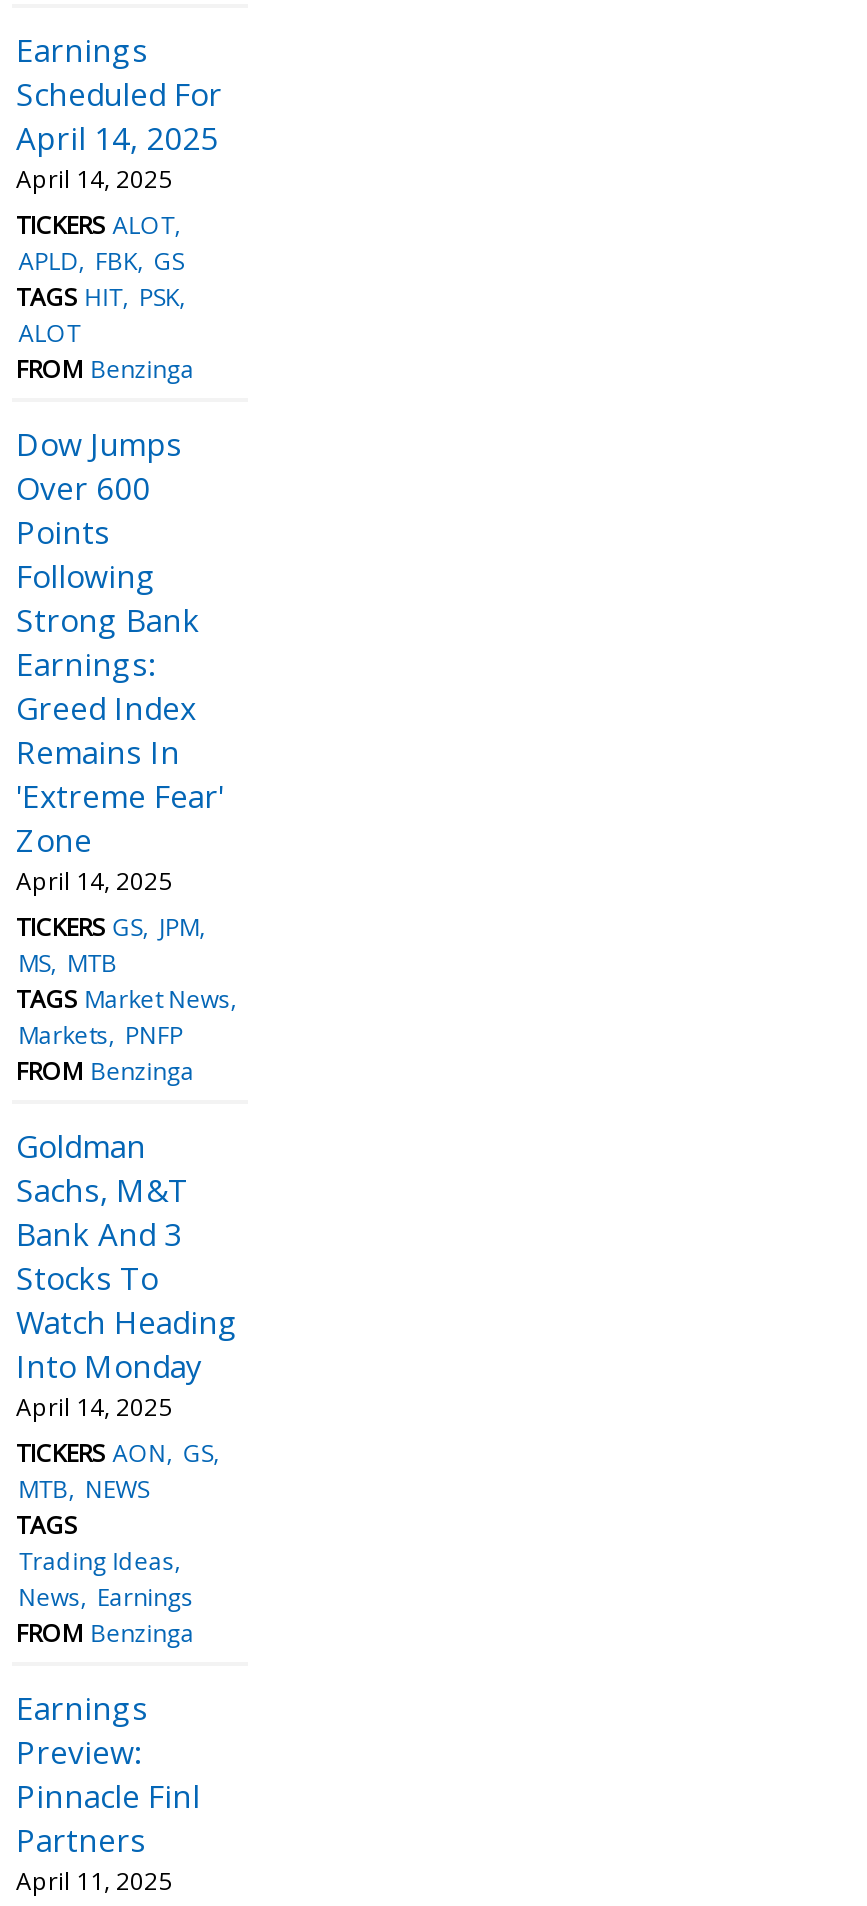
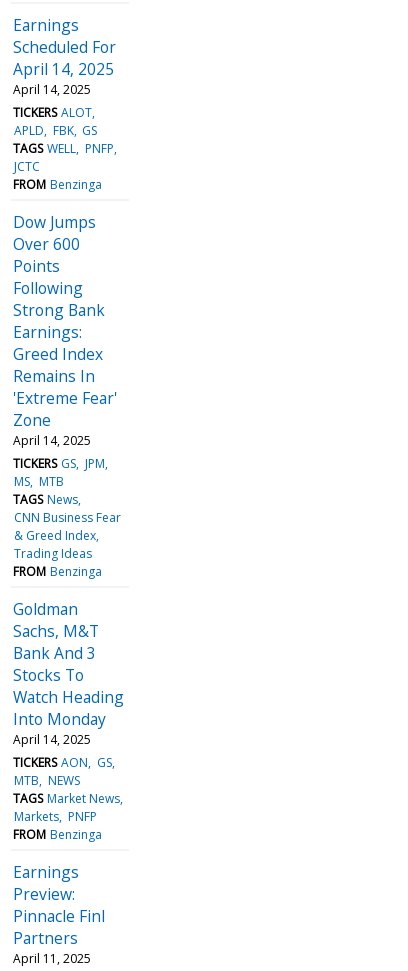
- TAGS HIT PSK
- ALOT
+ TAGS WELL PNFP
+ JCTC

moved down: TAGS Market News | Markets PNFP

+ TAGS News
+ CNN Business Fear
+ & Greed Index

moved down: FROM Benzinga | Goldman | Sachs, M&T | ... | TICKERS AON GS | MTB NEWS

- TAGS
- News Earnings

moved up: Trading Ideas
